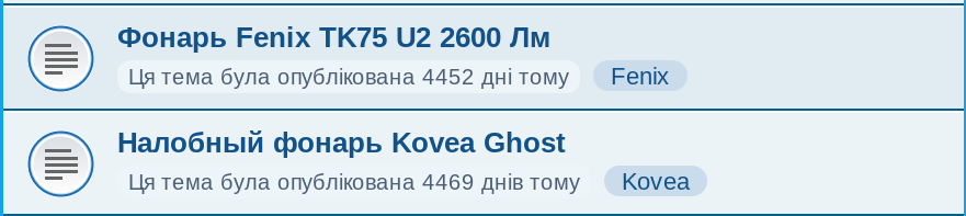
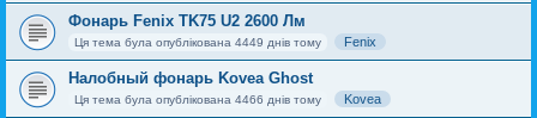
- Ця тема була опублікована 4452 дні тому
+ Ця тема була опублікована 4449 днів тому

- Ця тема була опублікована 4469 днів тому
+ Ця тема була опублікована 4466 днів тому
